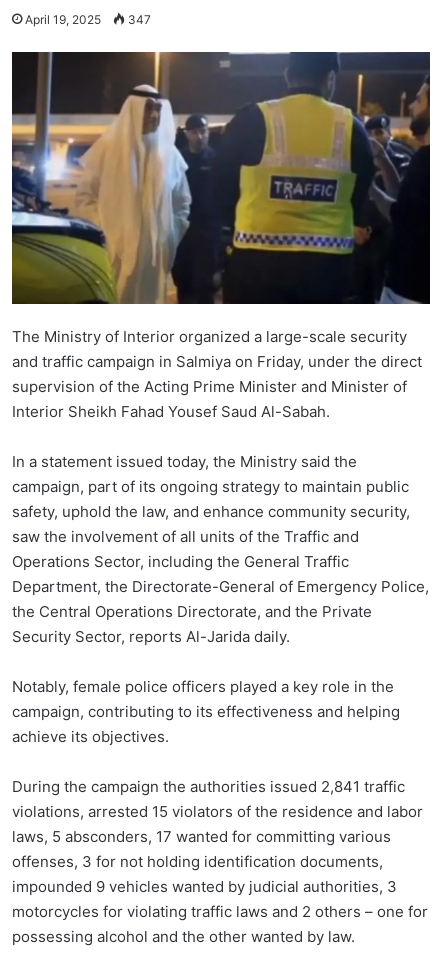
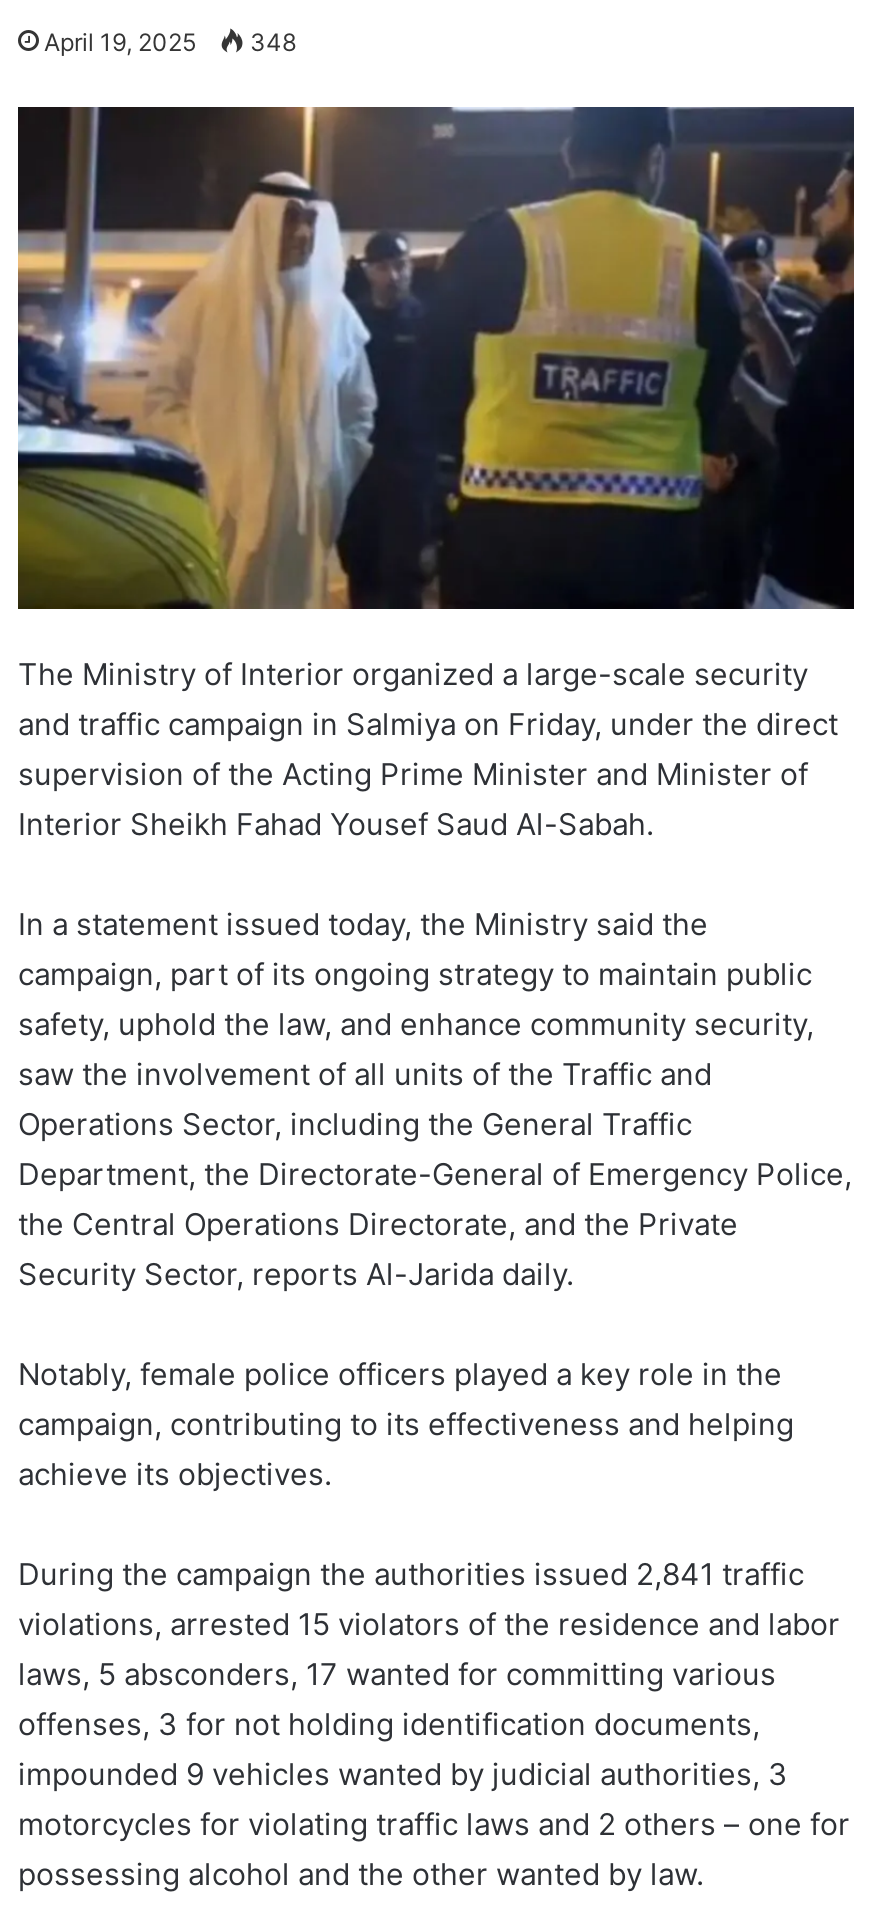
- April 19, 2025 347
+ April 19, 2025 348
